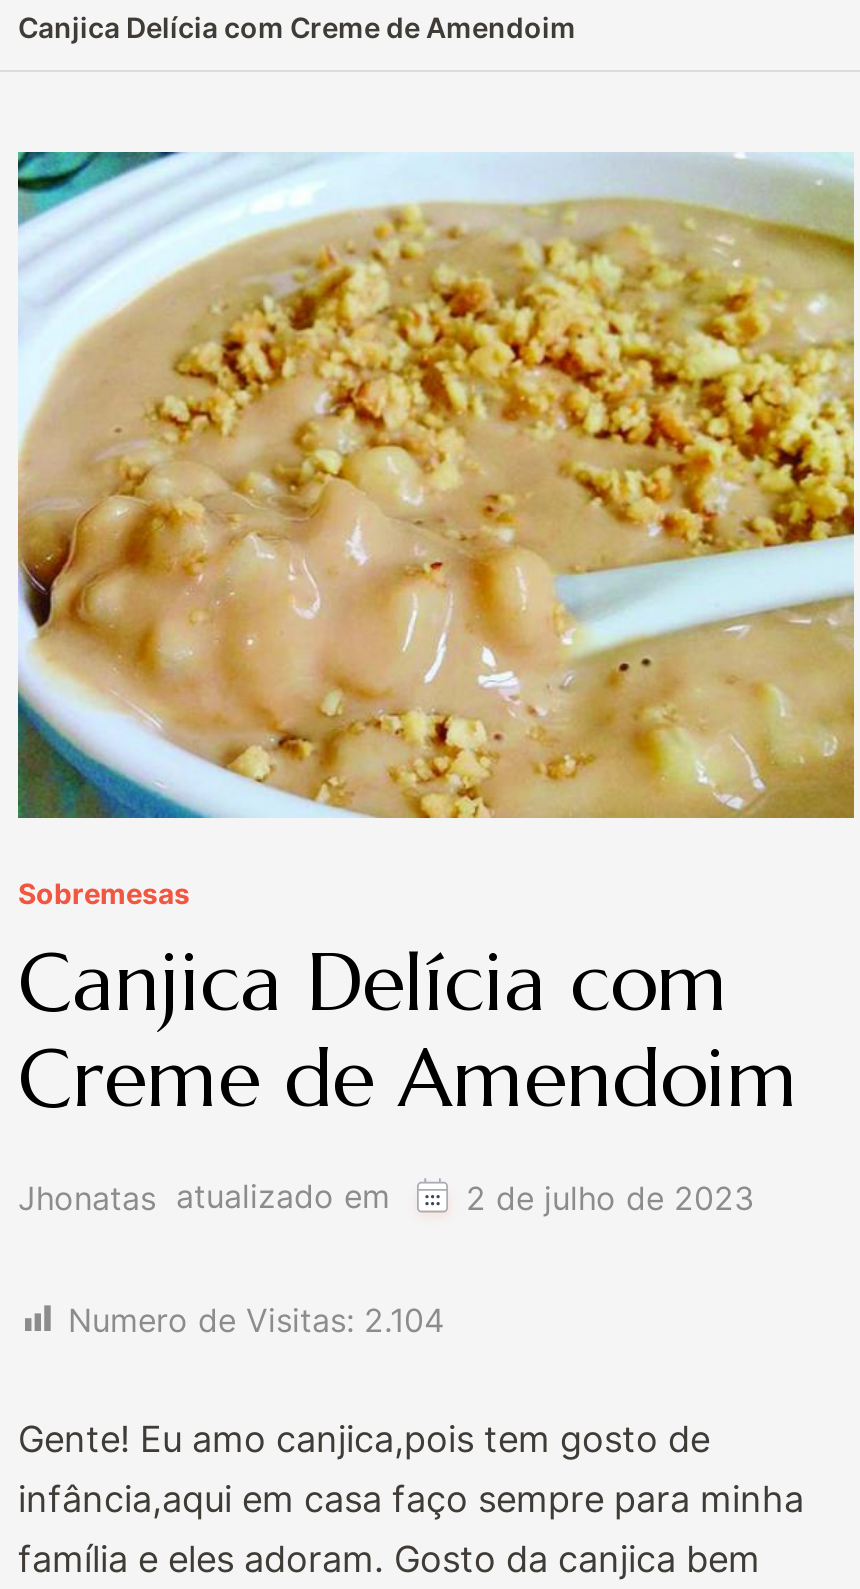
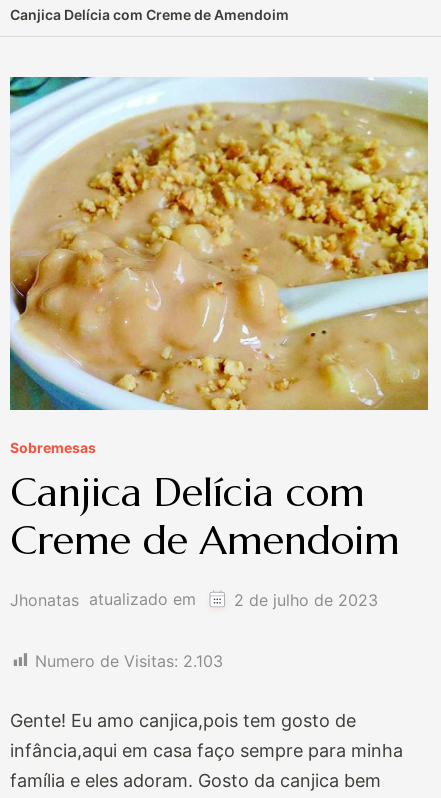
- Numero de Visitas: 2.104
+ Numero de Visitas: 2.103
